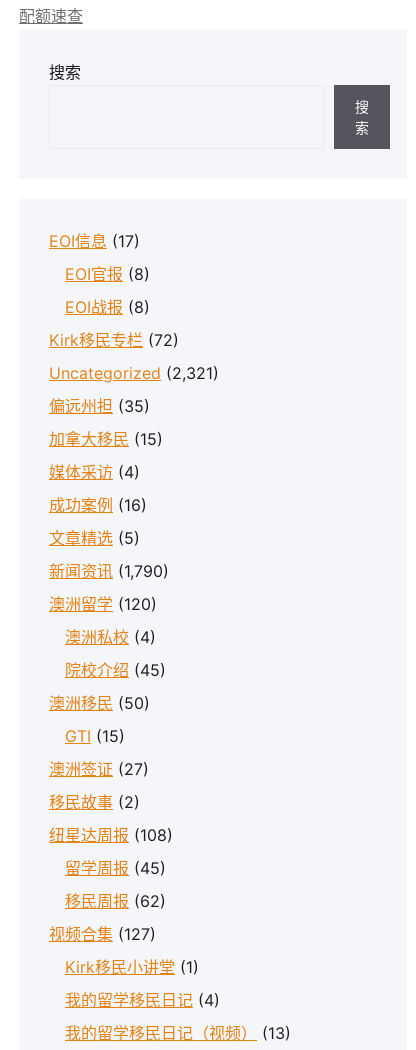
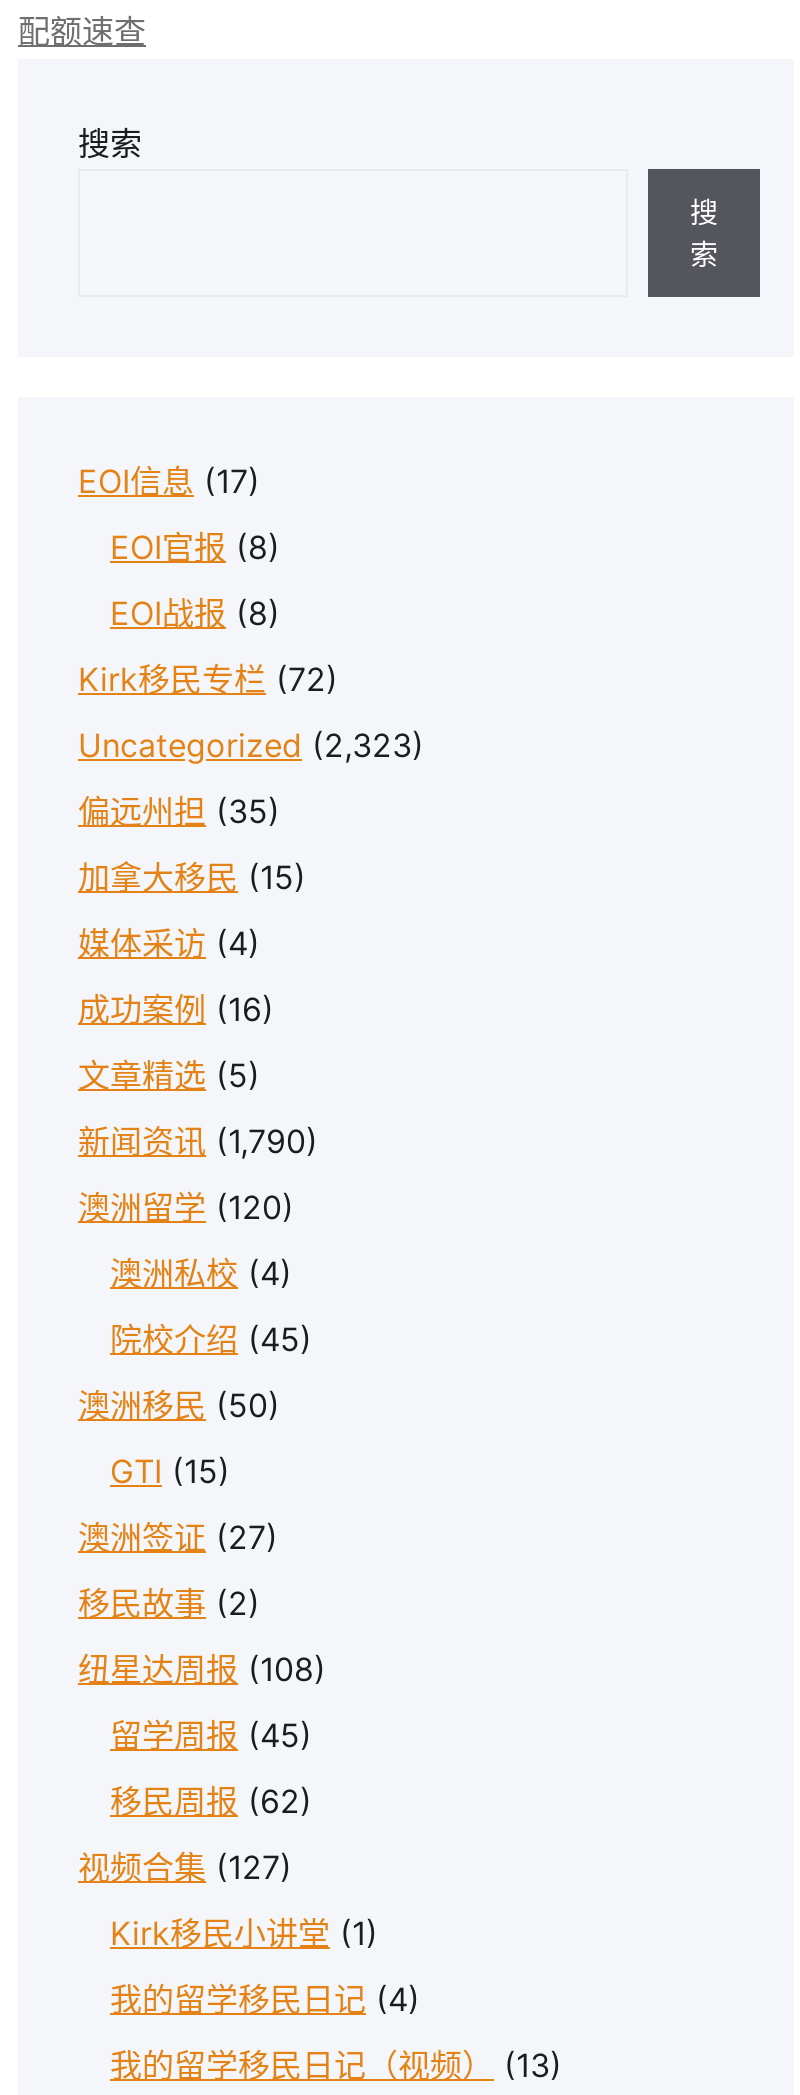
- Uncategorized (2,321)
+ Uncategorized (2,323)
